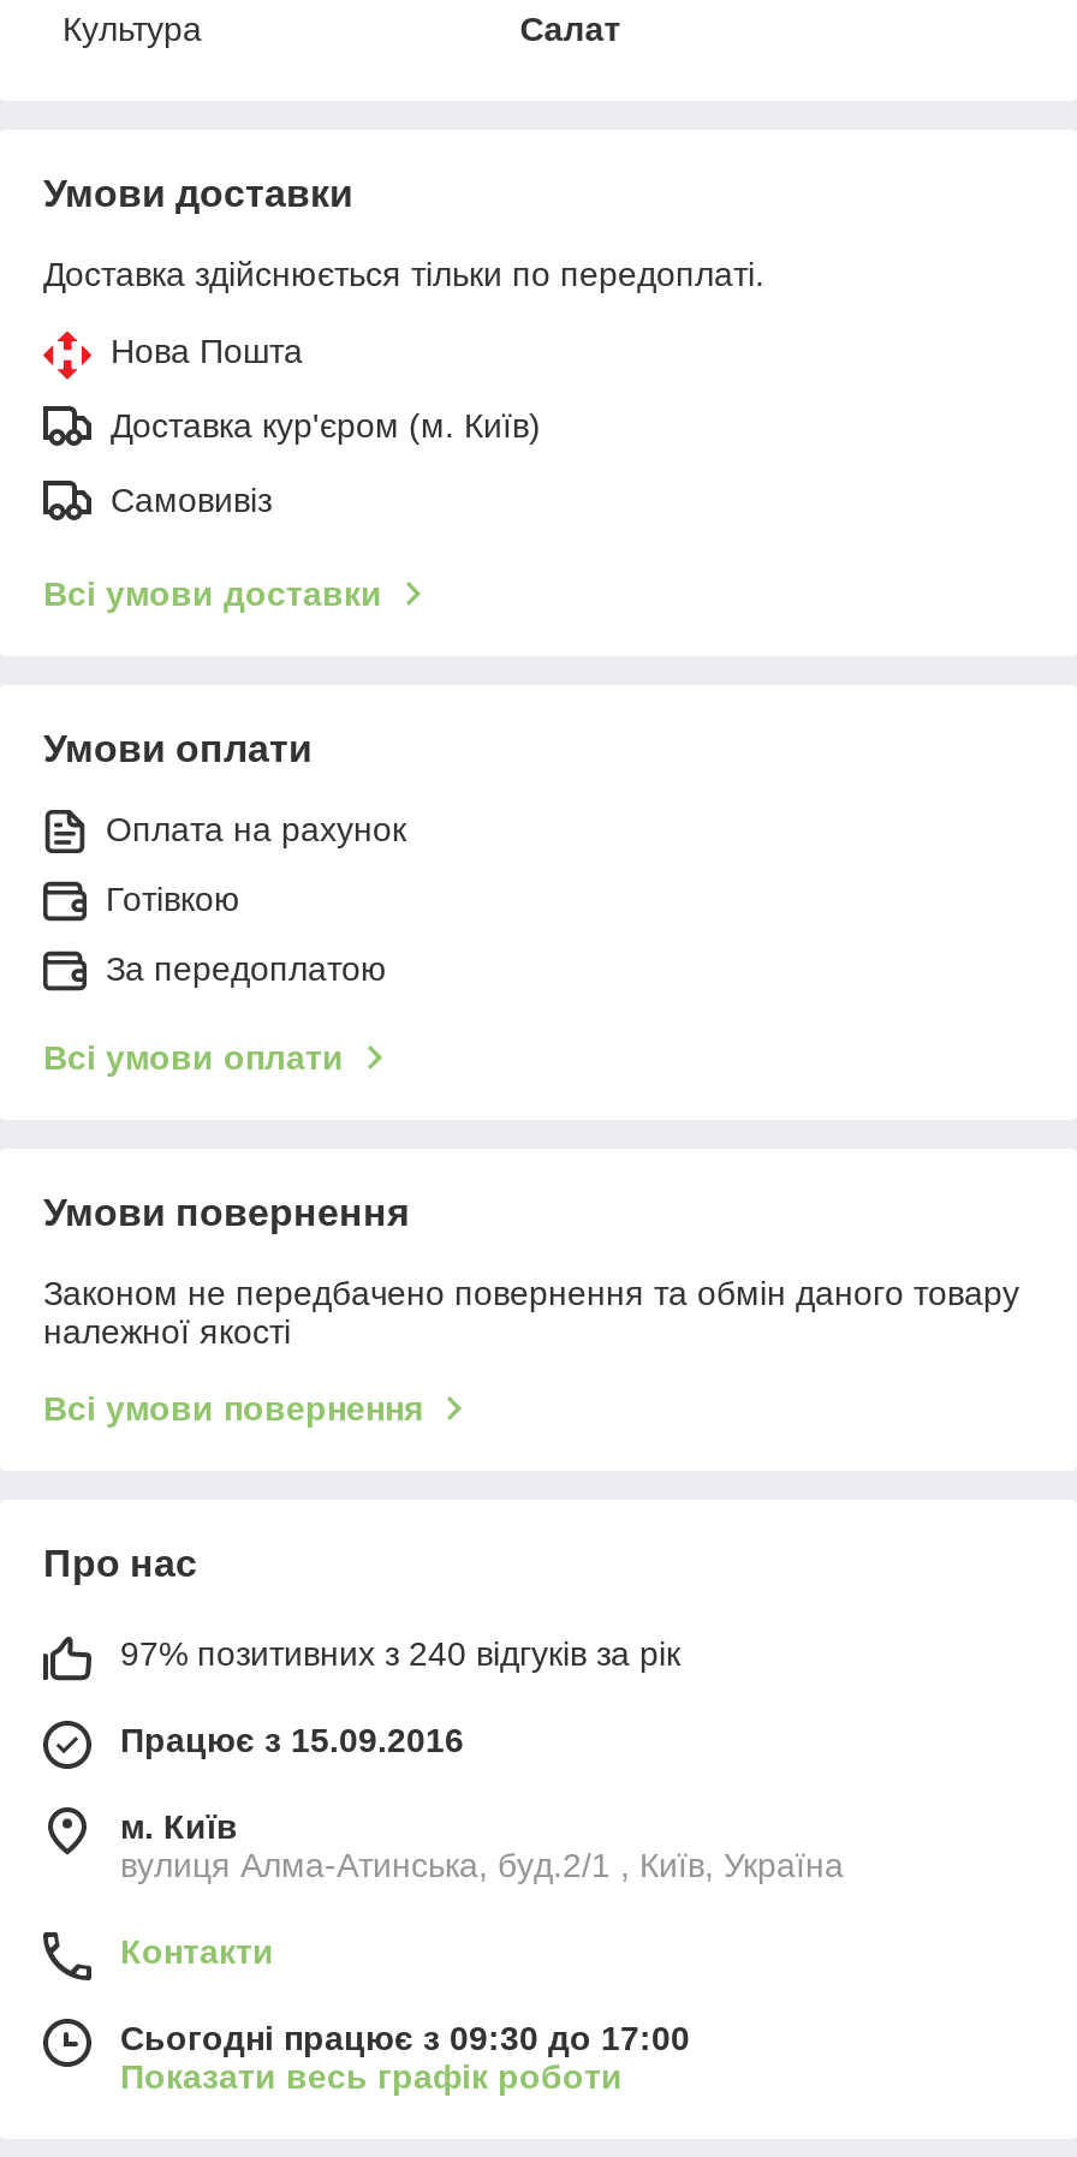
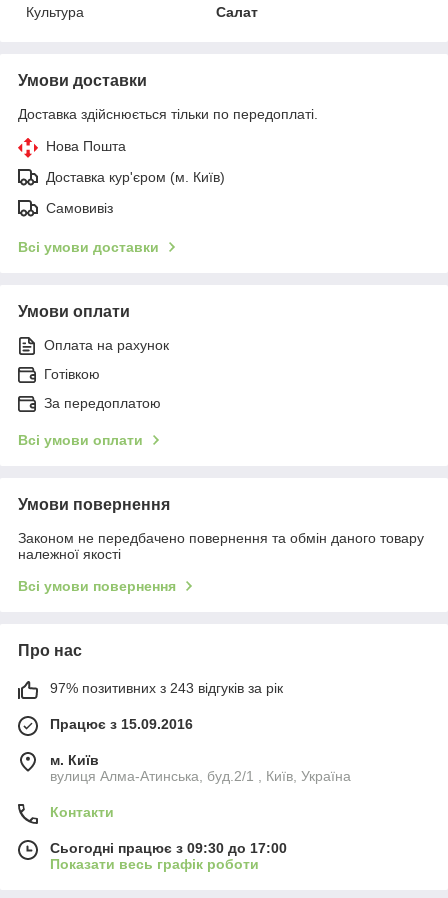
- 97% позитивних з 240 відгуків за рік
+ 97% позитивних з 243 відгуків за рік
